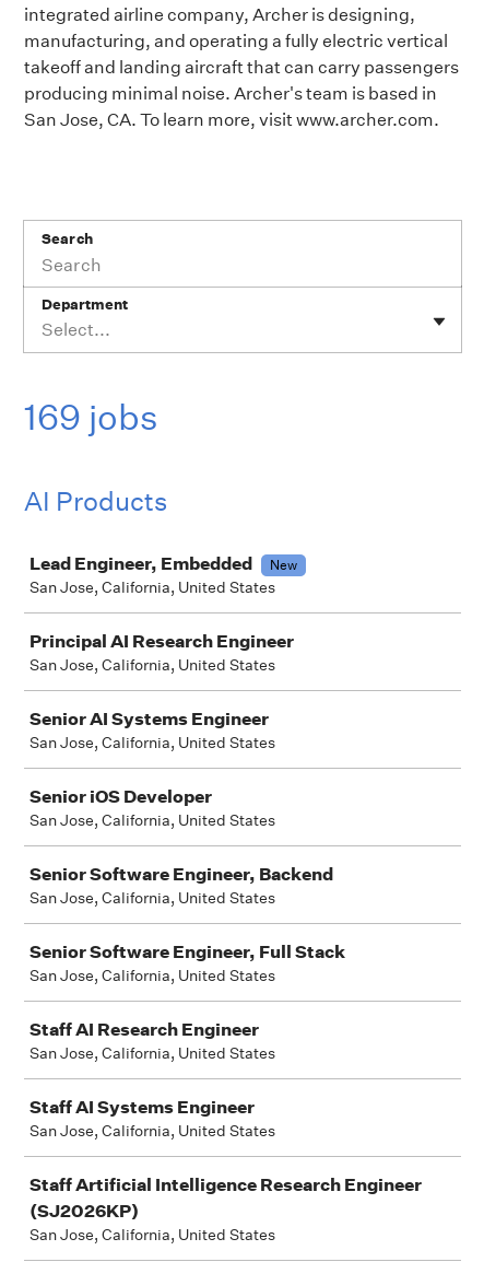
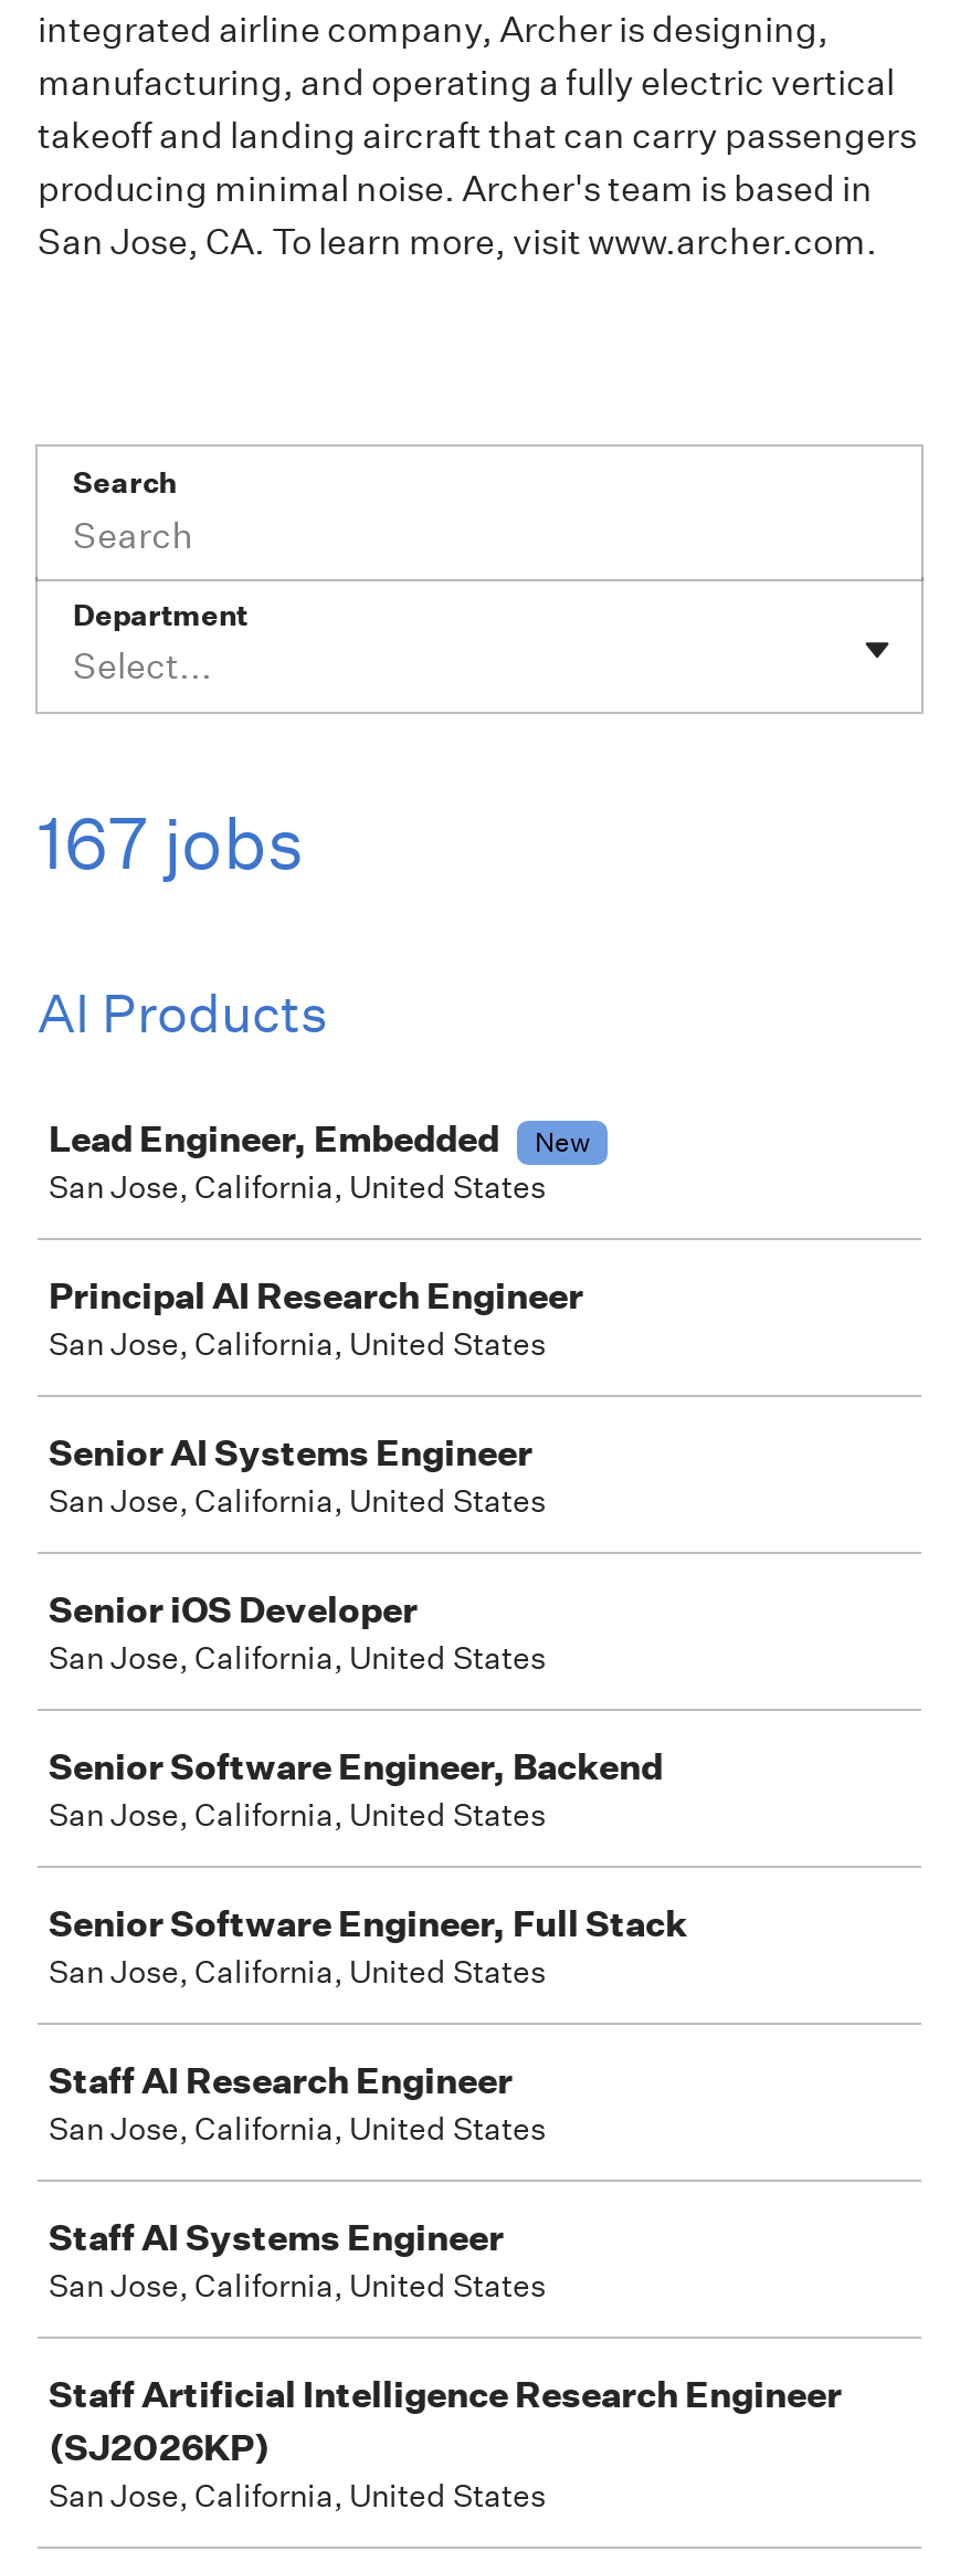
- 169 jobs
+ 167 jobs
